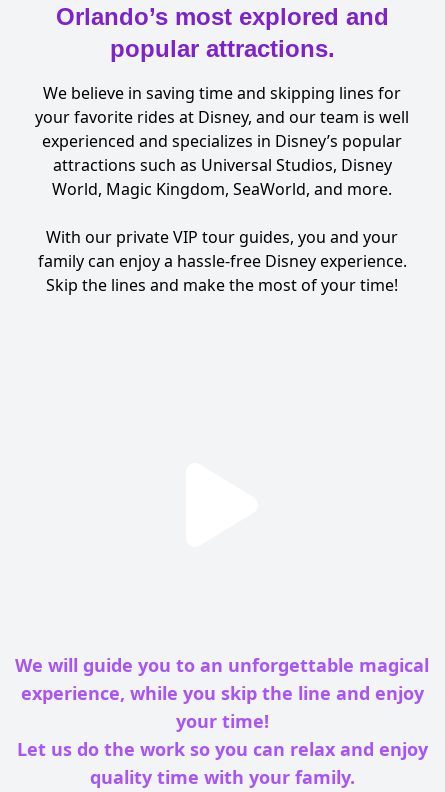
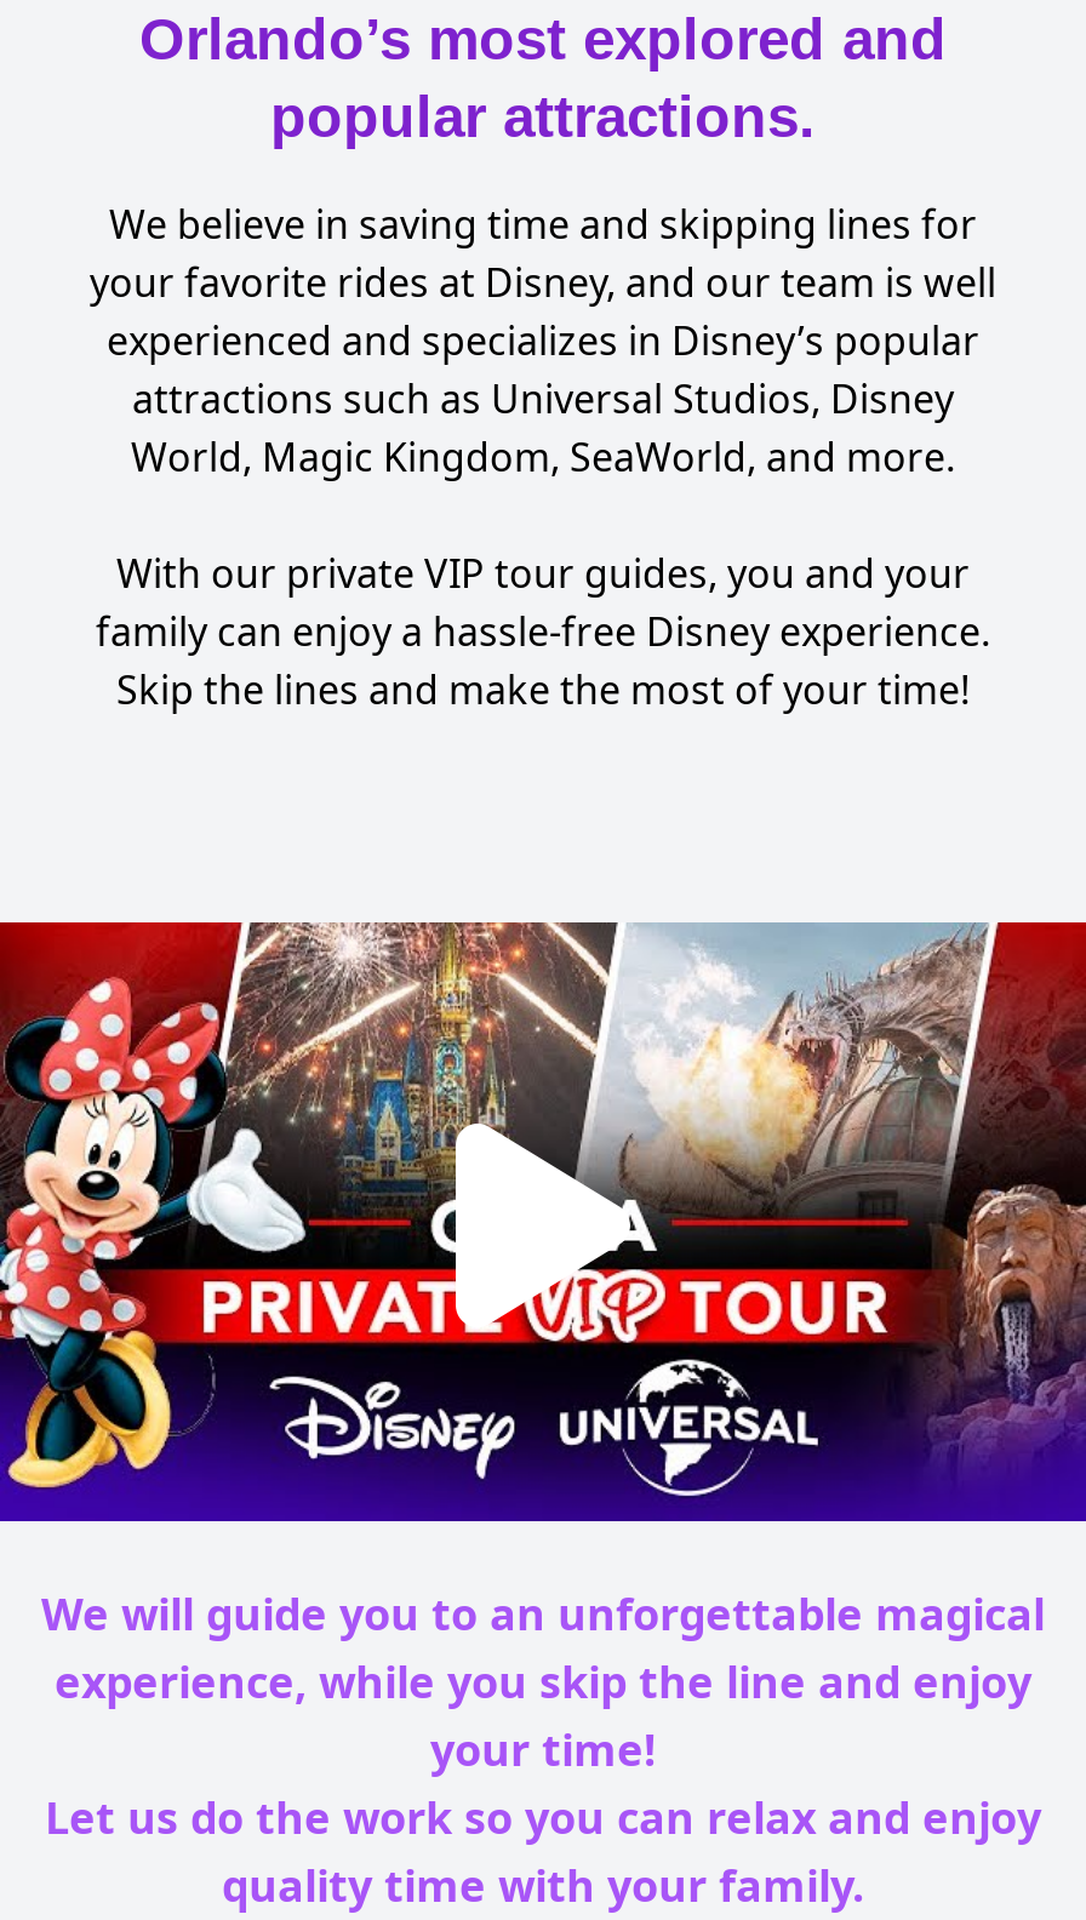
+ [image]
